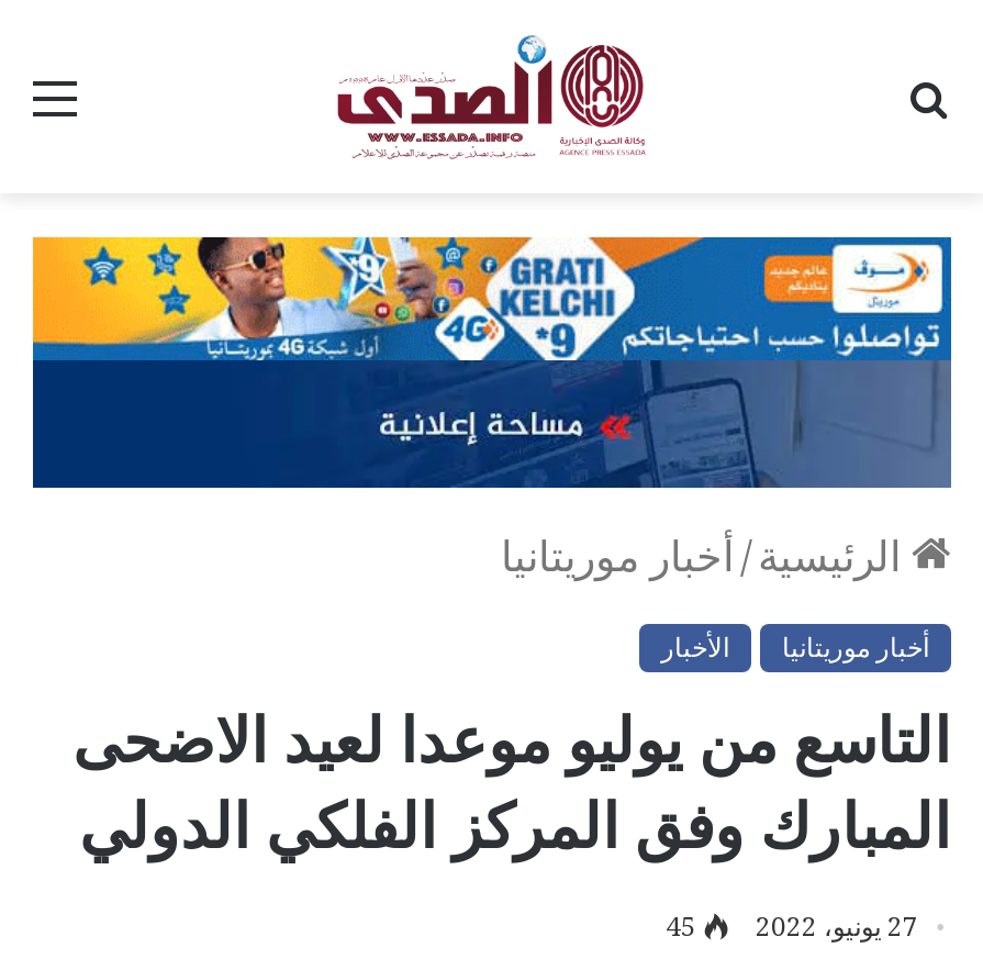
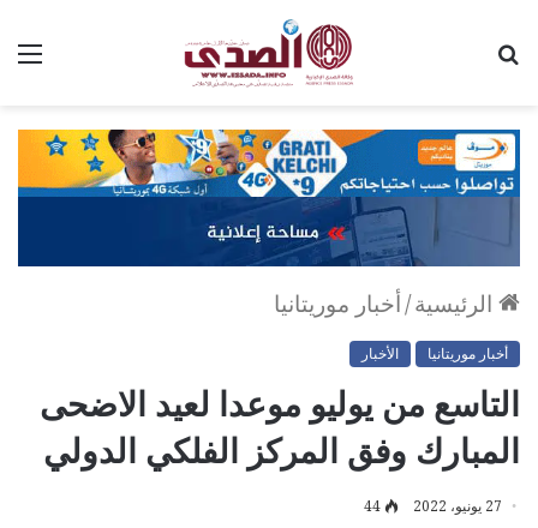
- 45
+ 44
